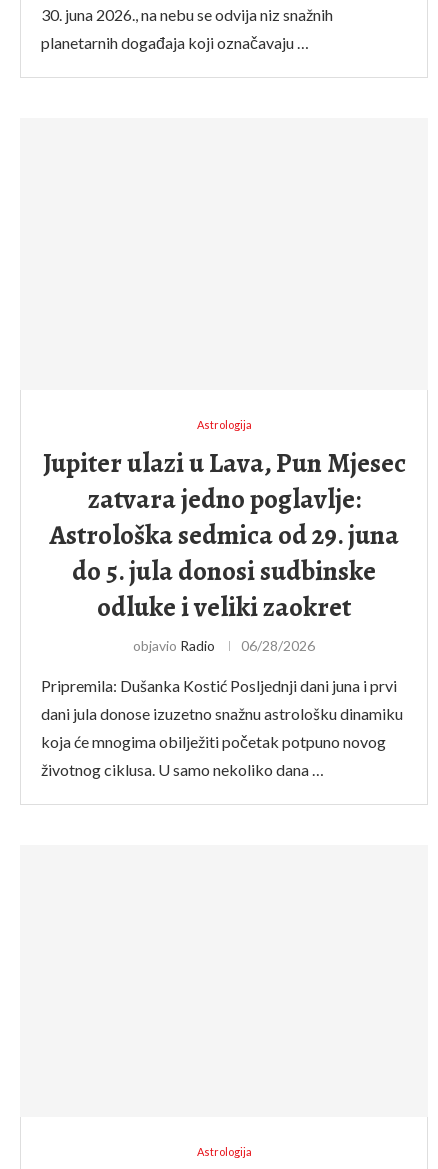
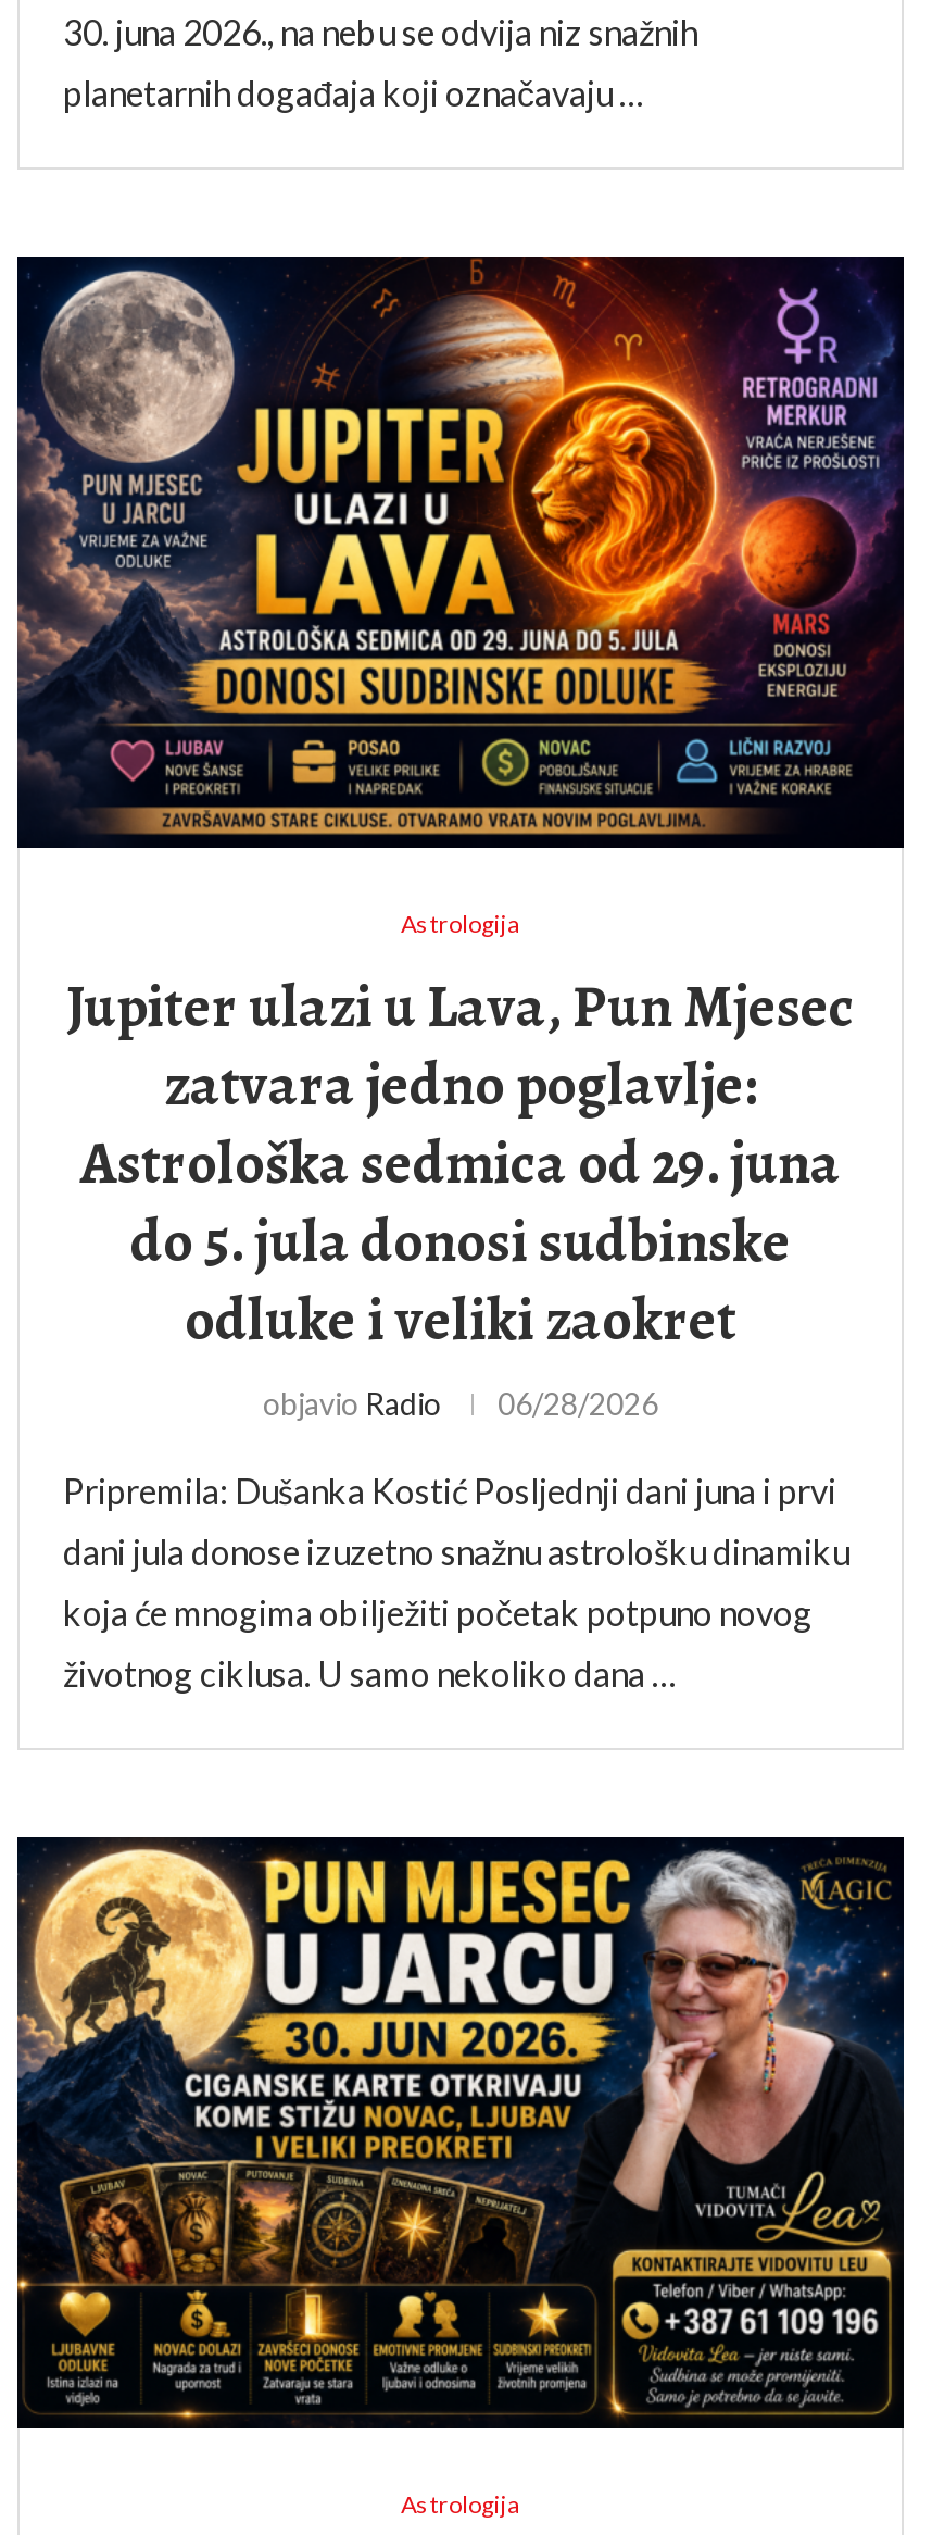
+ [image]

+ [image]
